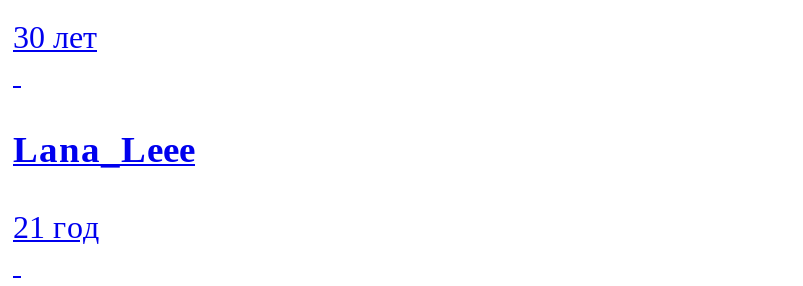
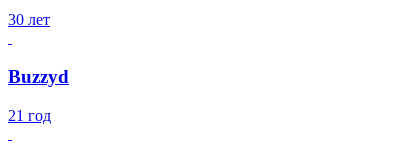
- Lana_Leee
+ Buzzyd
